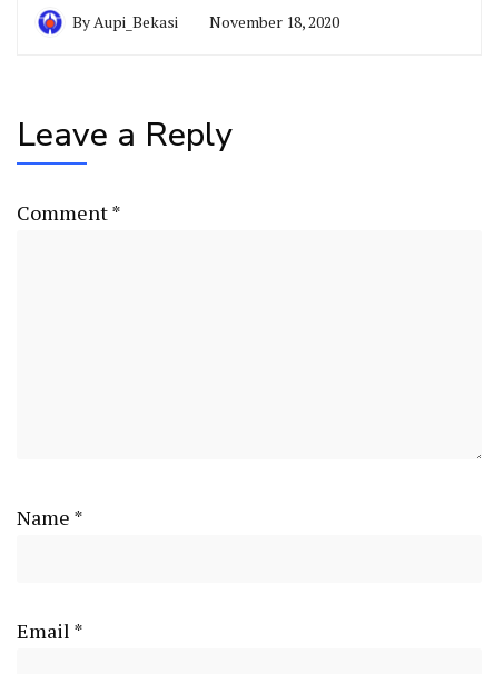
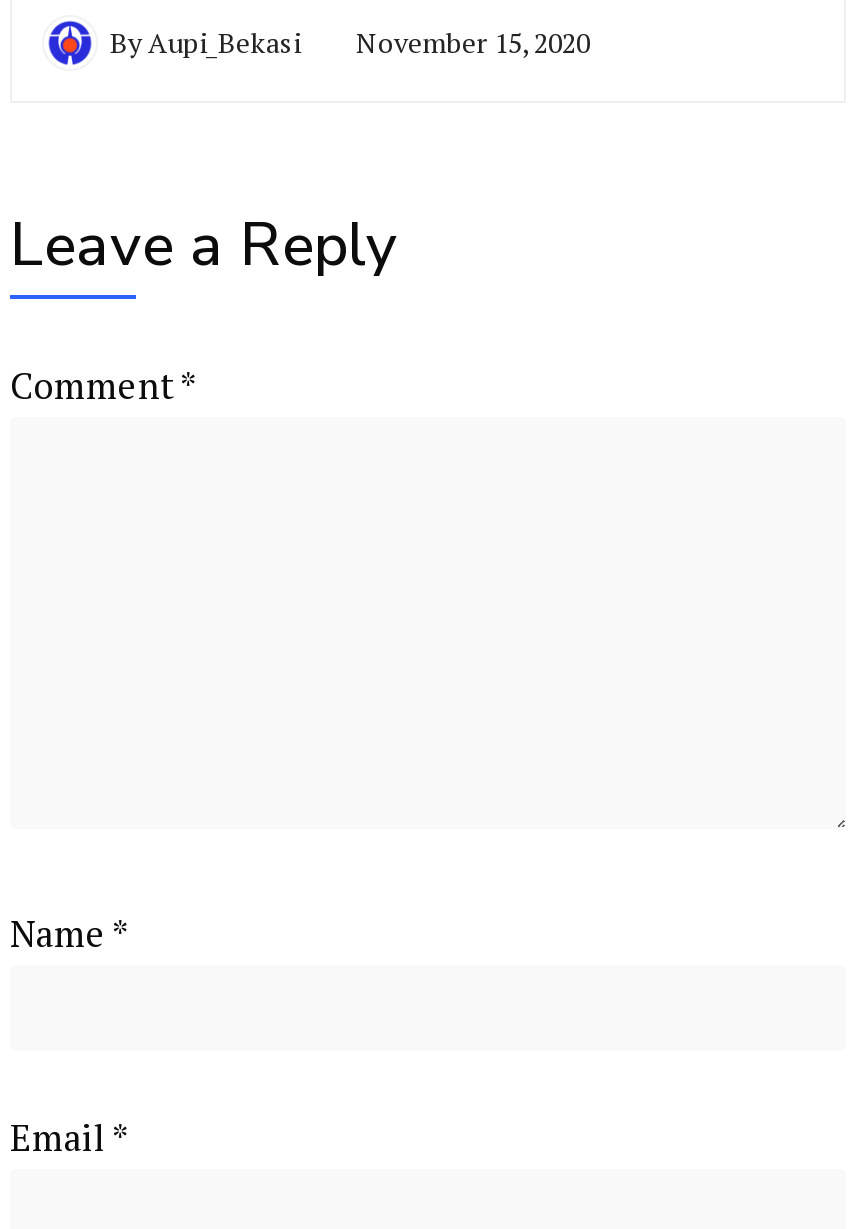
- By Aupi_Bekasi November 18, 2020
+ By Aupi_Bekasi November 15, 2020
